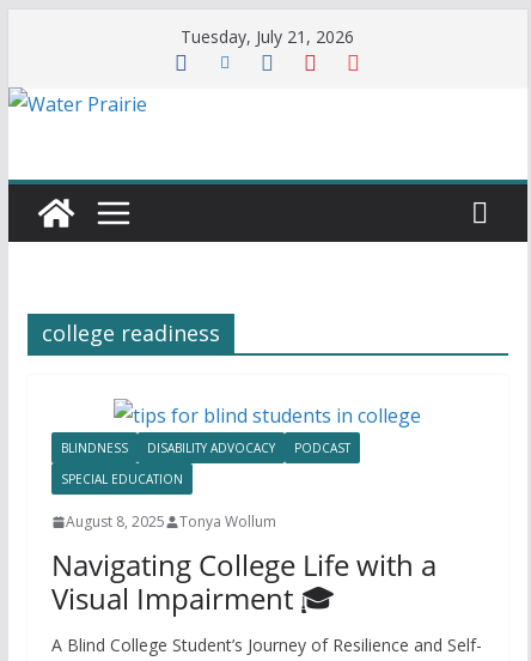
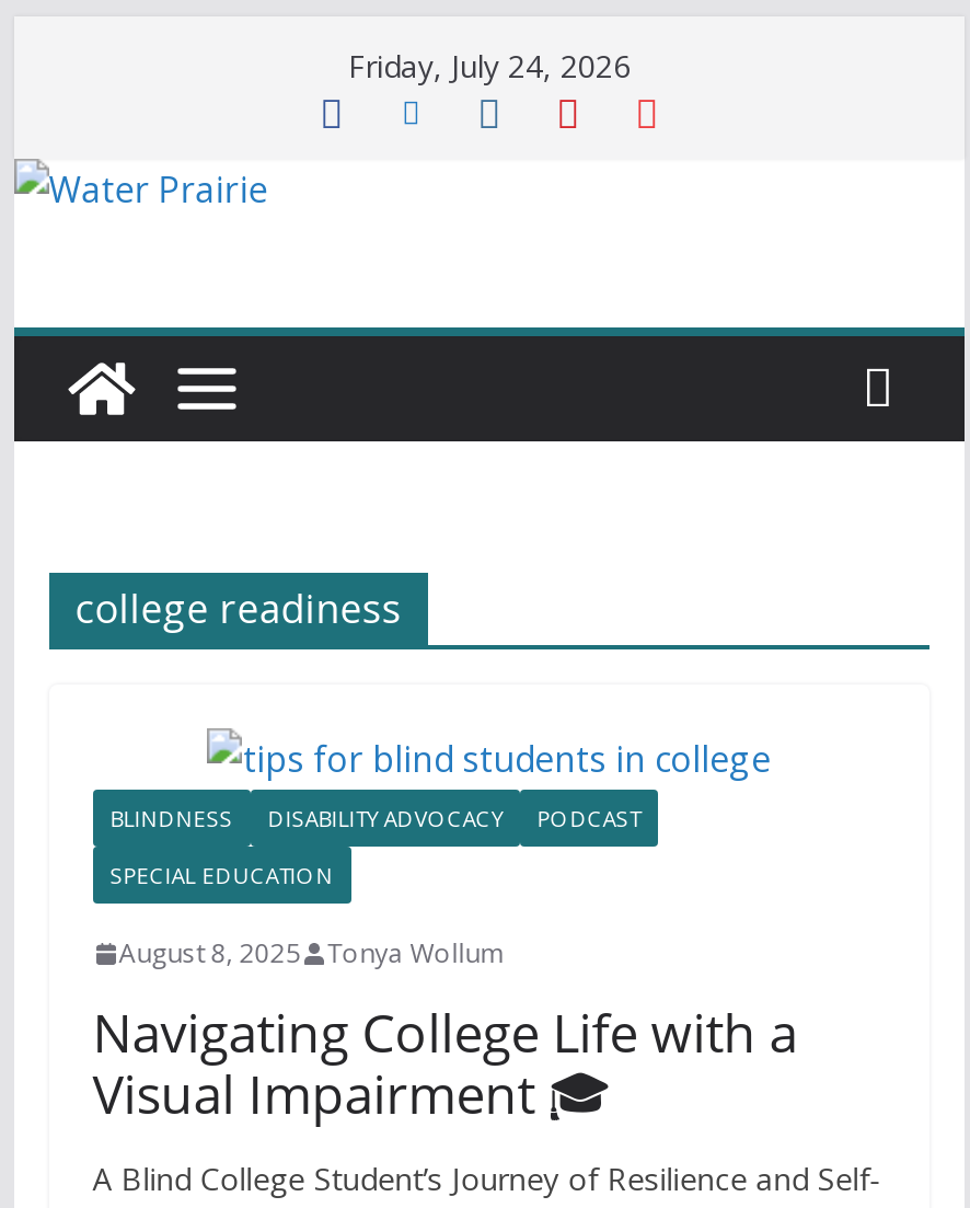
- Tuesday, July 21, 2026
+ Friday, July 24, 2026
